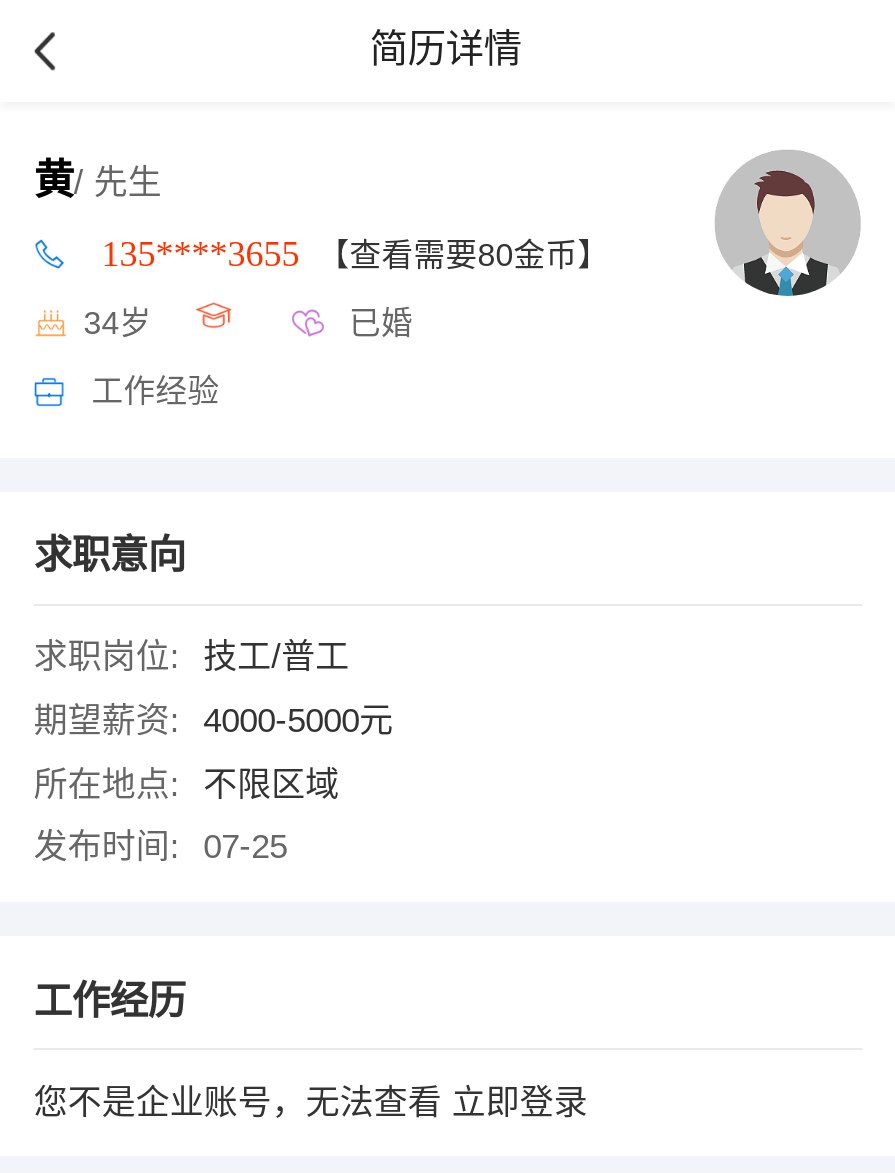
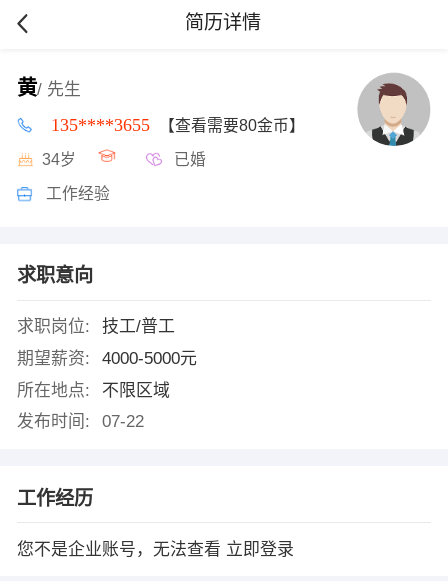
- 发布时间: 07-25
+ 发布时间: 07-22
